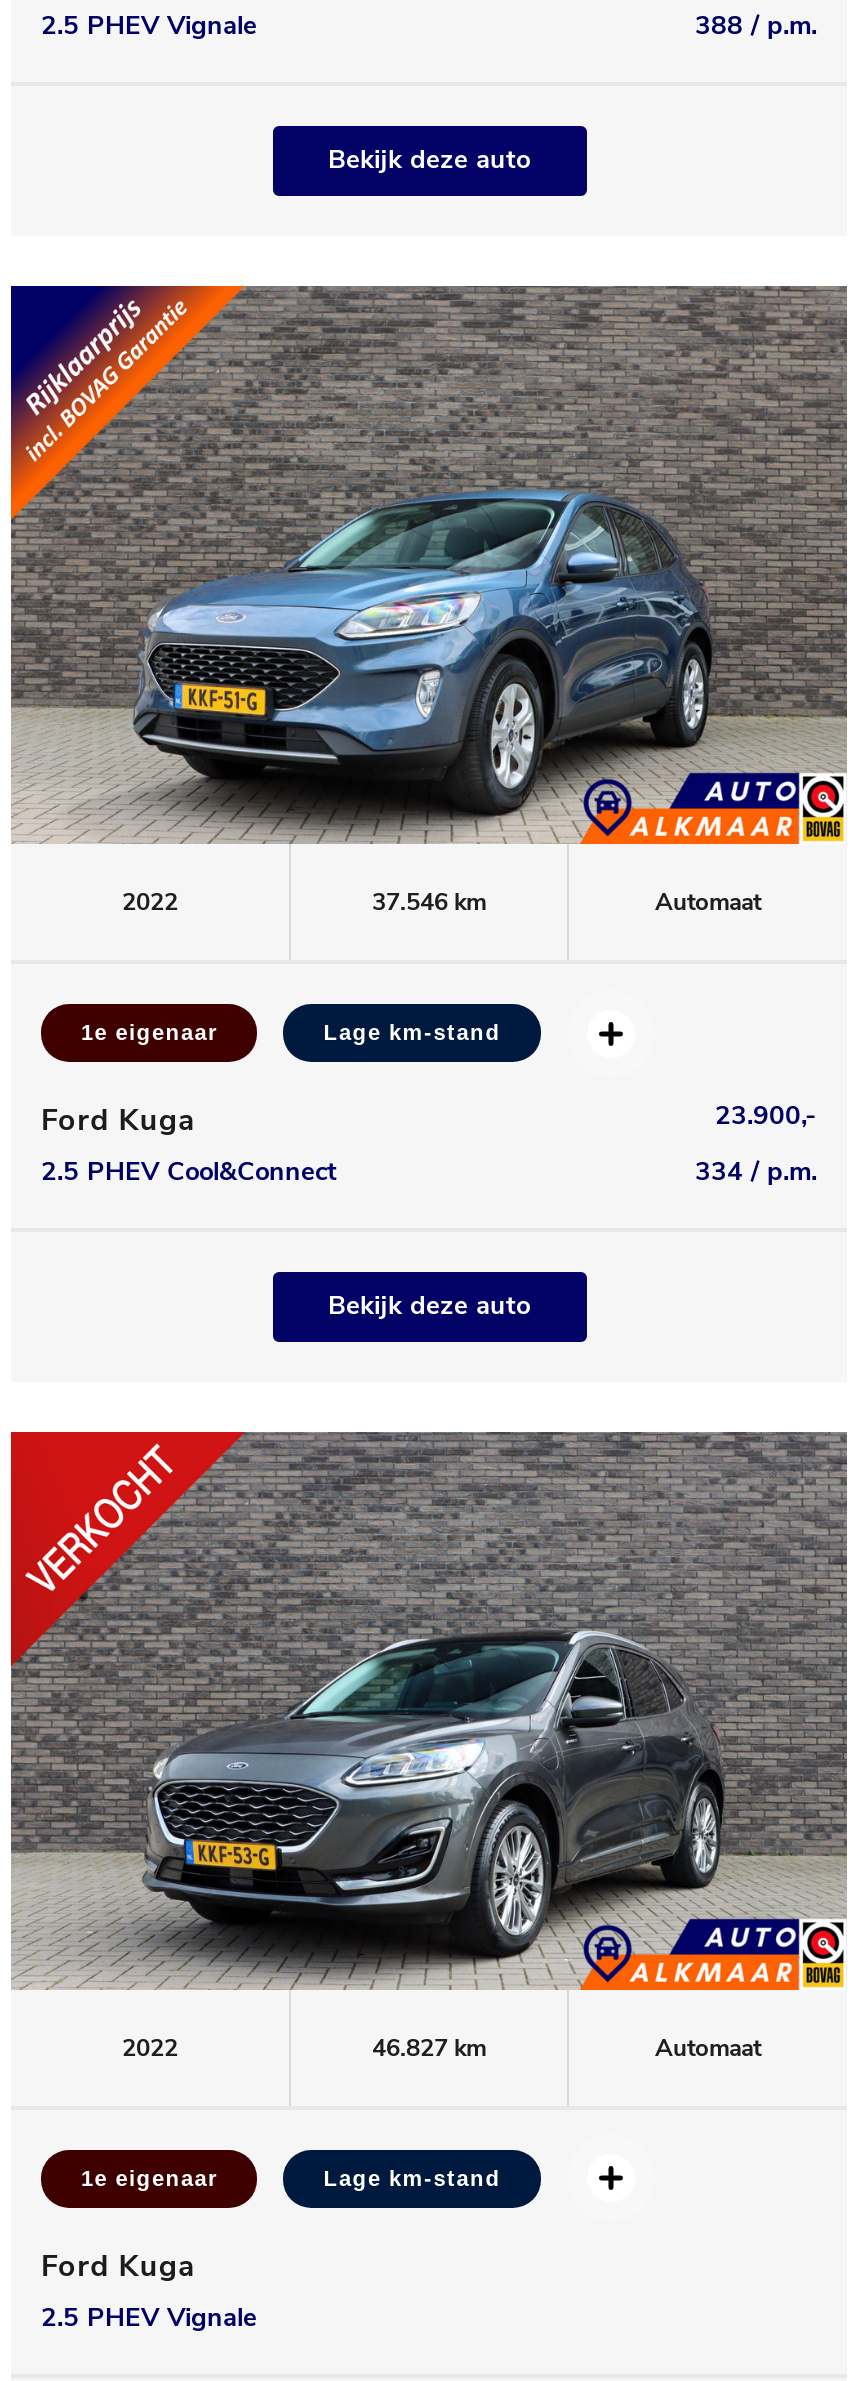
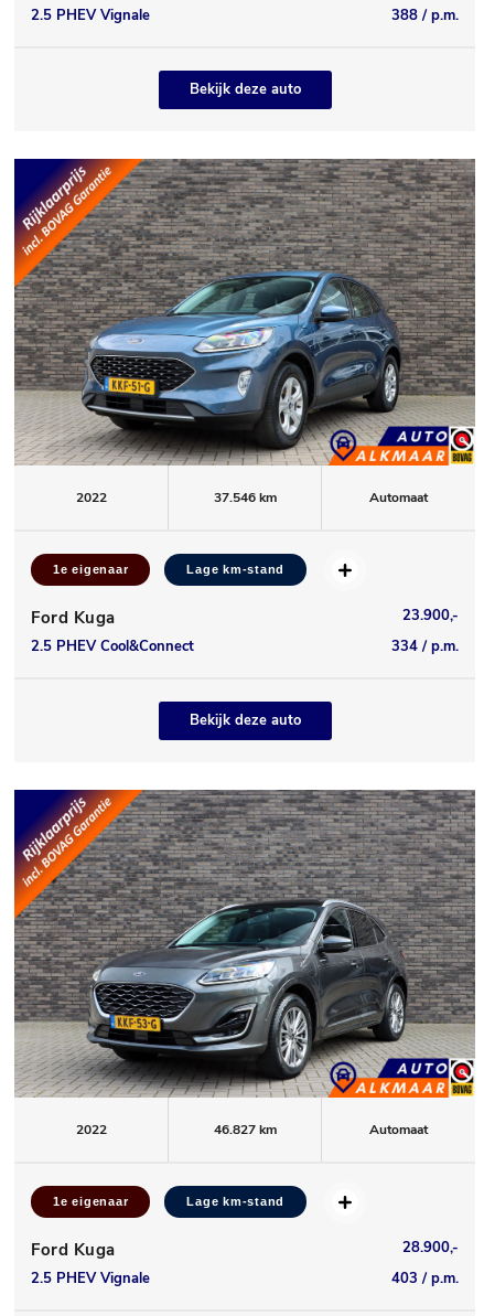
- [image]
+ [image]

+ 28.900,-

+ 403 / p.m.
